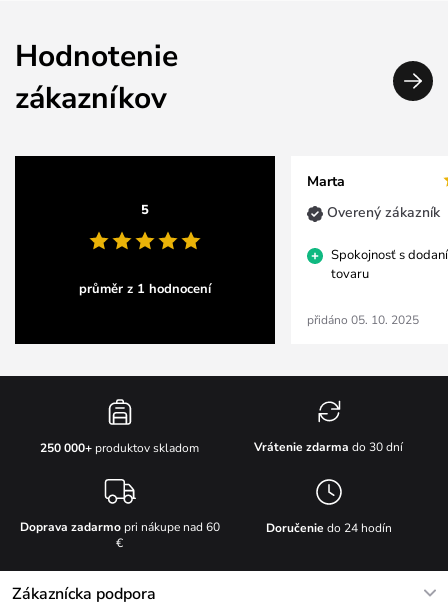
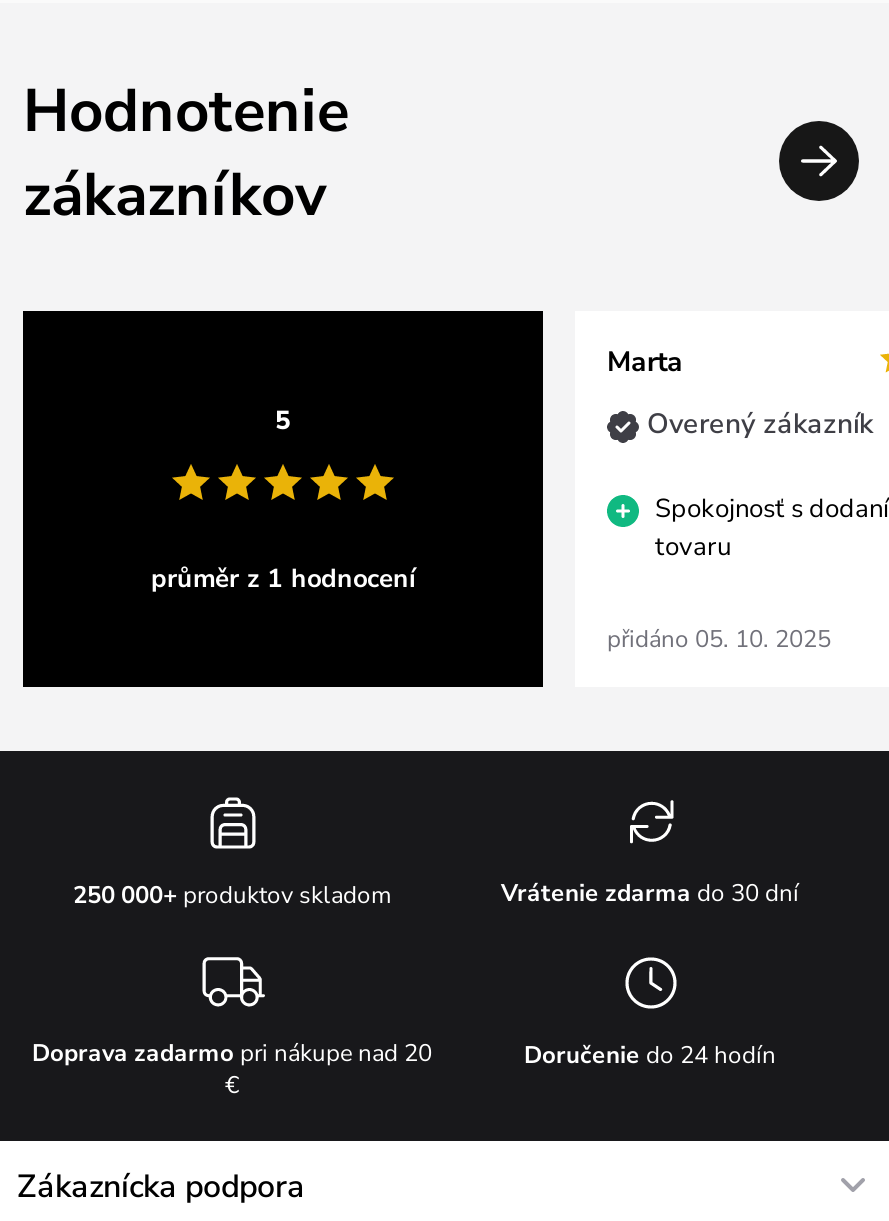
- Doprava zadarmo pri nákupe nad 60
+ Doprava zadarmo pri nákupe nad 20
